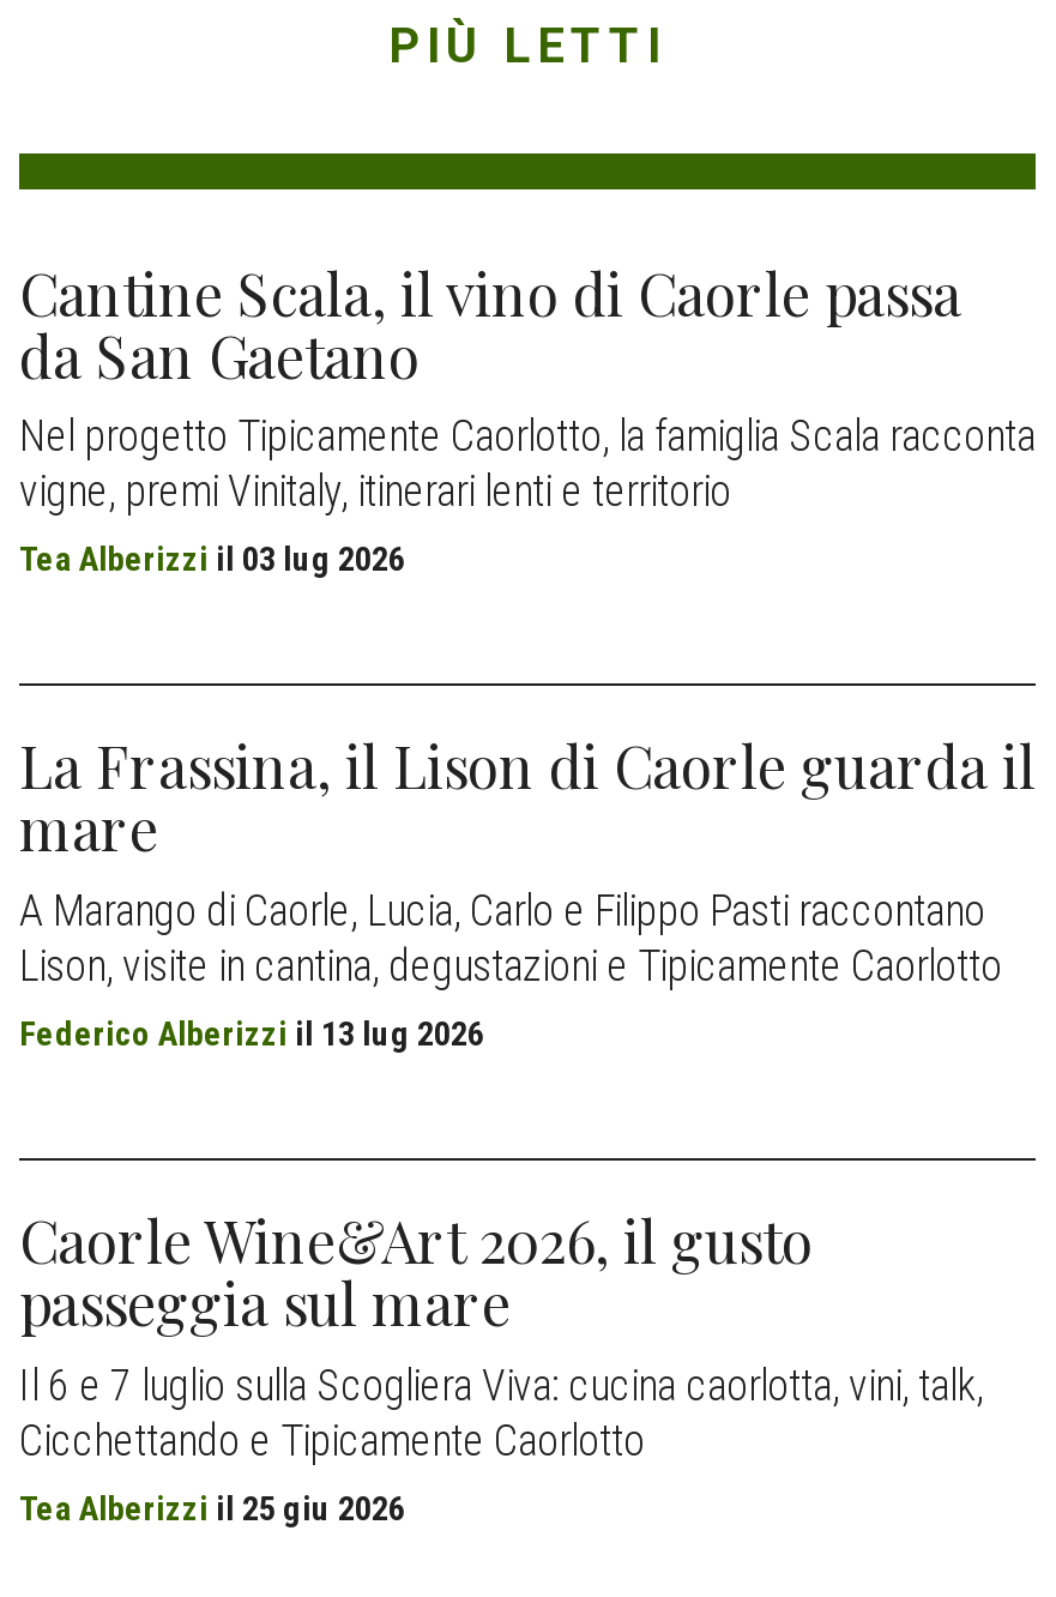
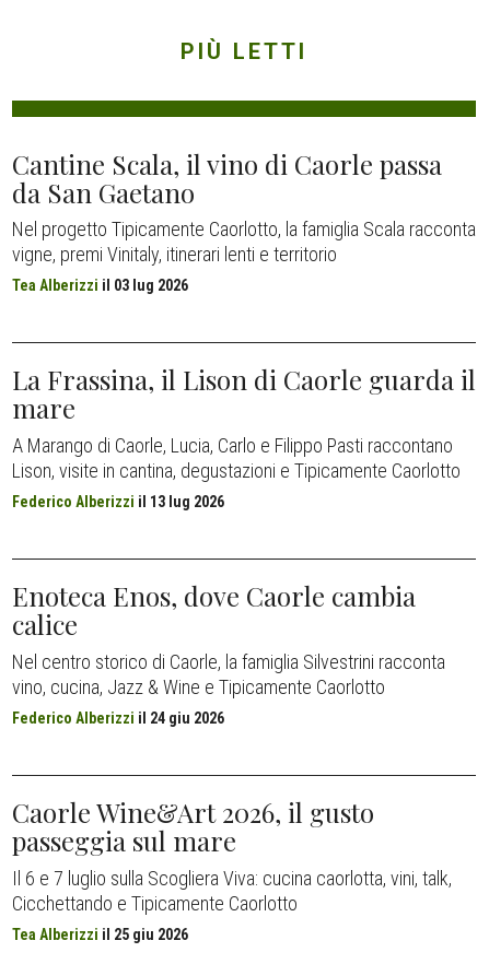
+ Enoteca Enos, dove Caorle cambia
+ calice
+ Nel centro storico di Caorle, la famiglia Silvestrini racconta
+ vino, cucina, Jazz & Wine e Tipicamente Caorlotto
+ Federico Alberizzi il 24 giu 2026
